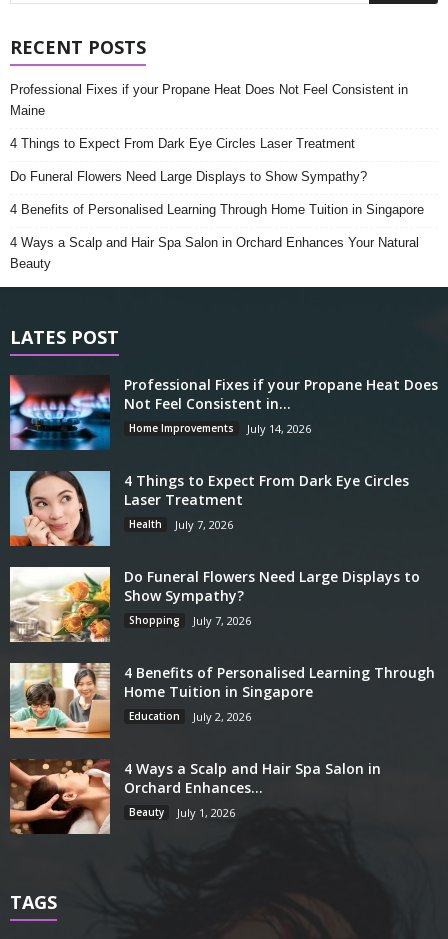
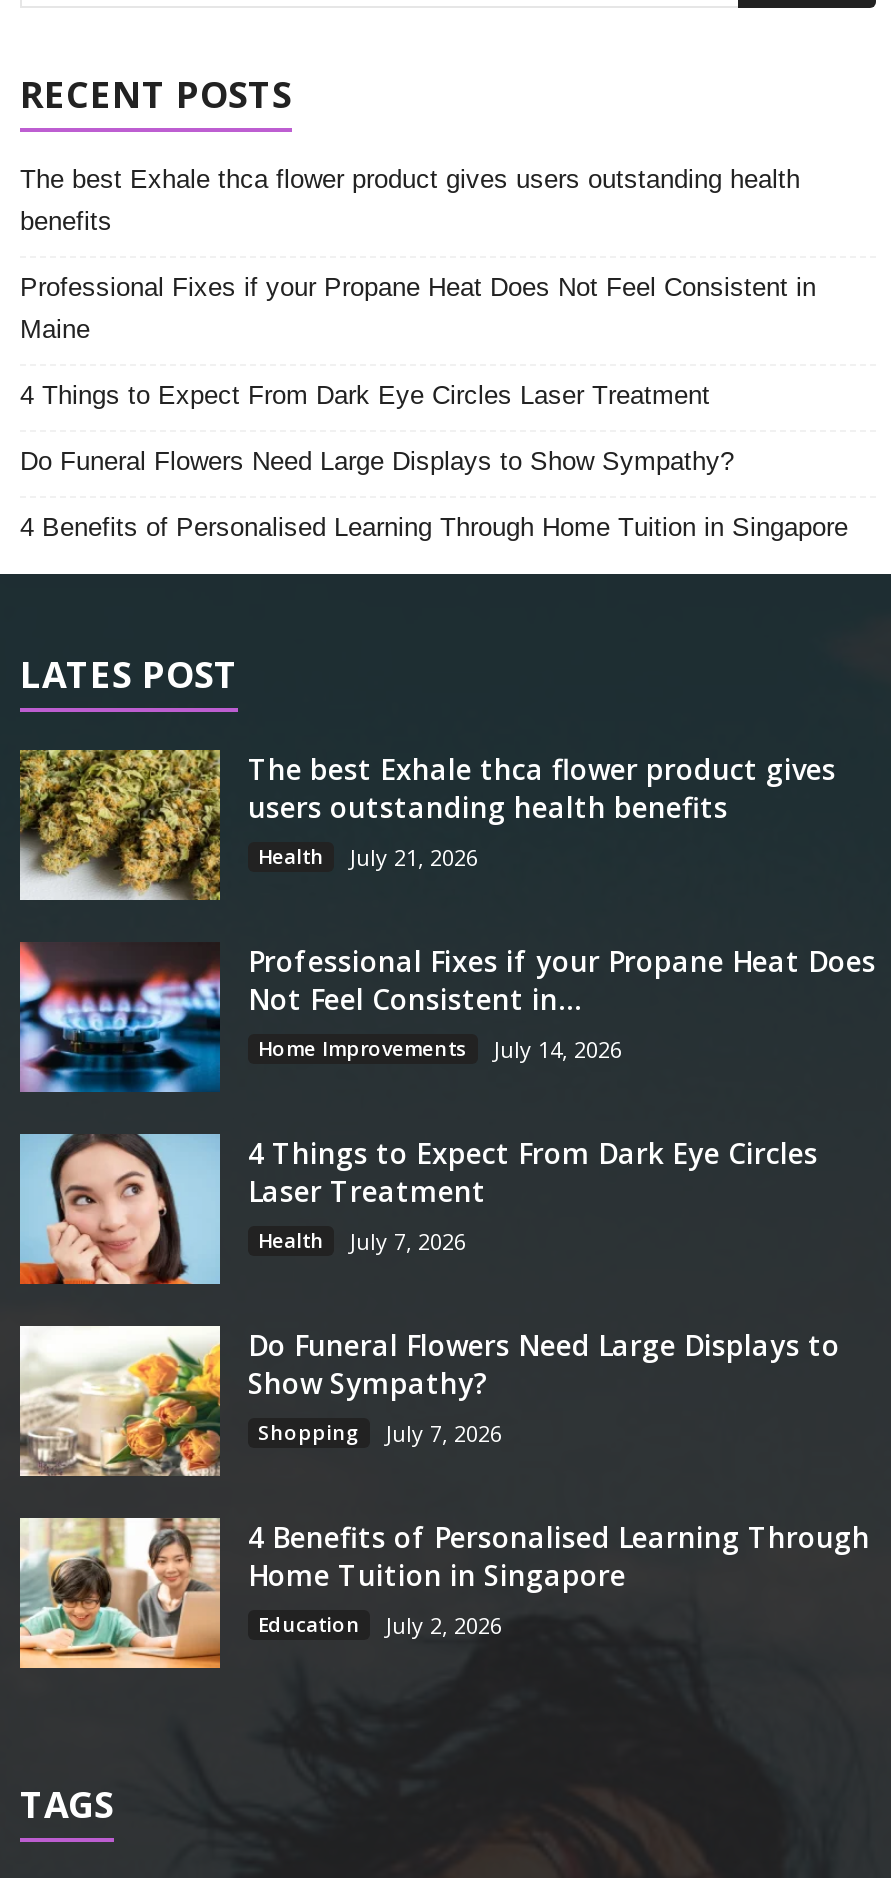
+ The best Exhale thca flower product gives users outstanding health
+ benefits

moved down: Professional Fixes if your Propane Heat Does Not Feel Consistent in | Maine | 4 Things to Expect From Dark Eye Circles Laser Treatment | Do Funeral Flowers Need Large Displays to Show Sympathy? | 4 Benefits of Personalised Learning Through Home Tuition in Singapore

- 4 Ways a Scalp and Hair Spa Salon in Orchard Enhances Your Natural
- Beauty

+ [image]
+ The best Exhale thca flower product gives
+ users outstanding health benefits
+ Health
+ July 21, 2026

moved down: [image] | Professional Fixes if your Propane Heat Does | Not Feel Consistent in... | ... | Education | July 2, 2026

- [image]
- 4 Ways a Scalp and Hair Spa Salon in
- Orchard Enhances...
- Beauty
- July 1, 2026
